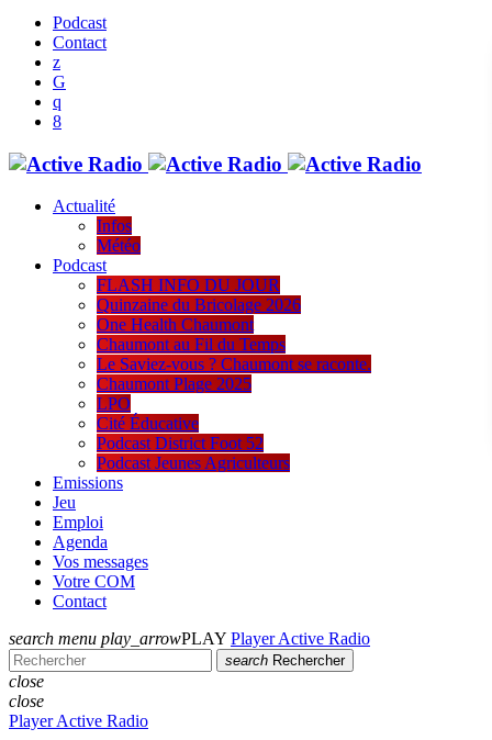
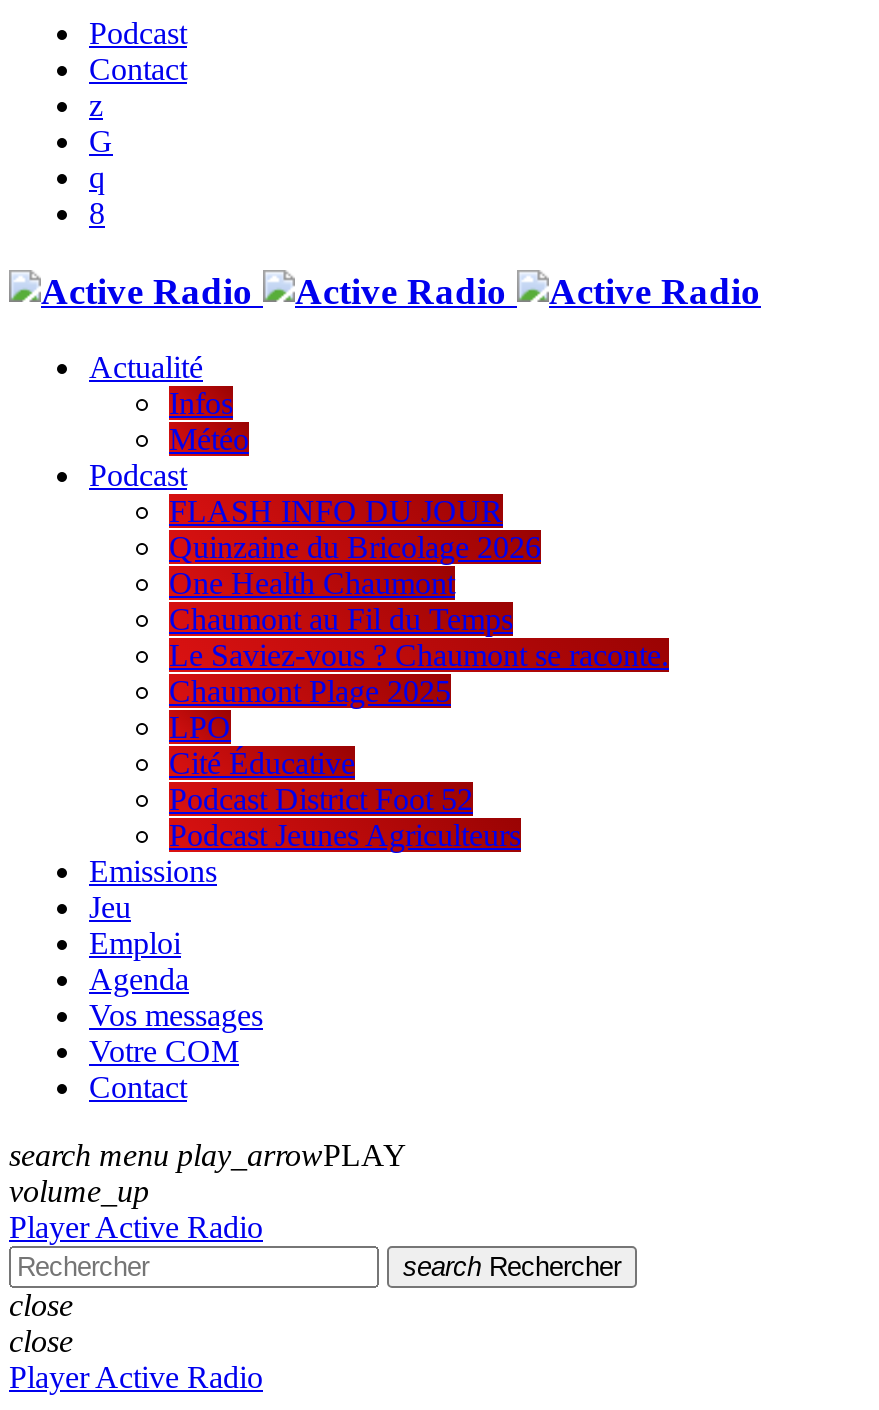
- search menu play_arrowPLAY Player Active Radio
+ search menu play_arrowPLAY
+ volume_up
+ Player Active Radio
